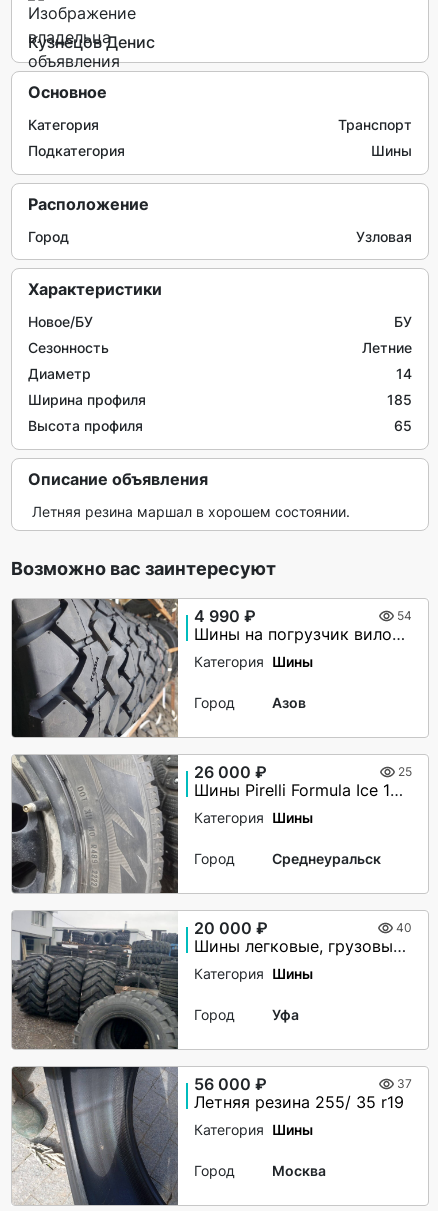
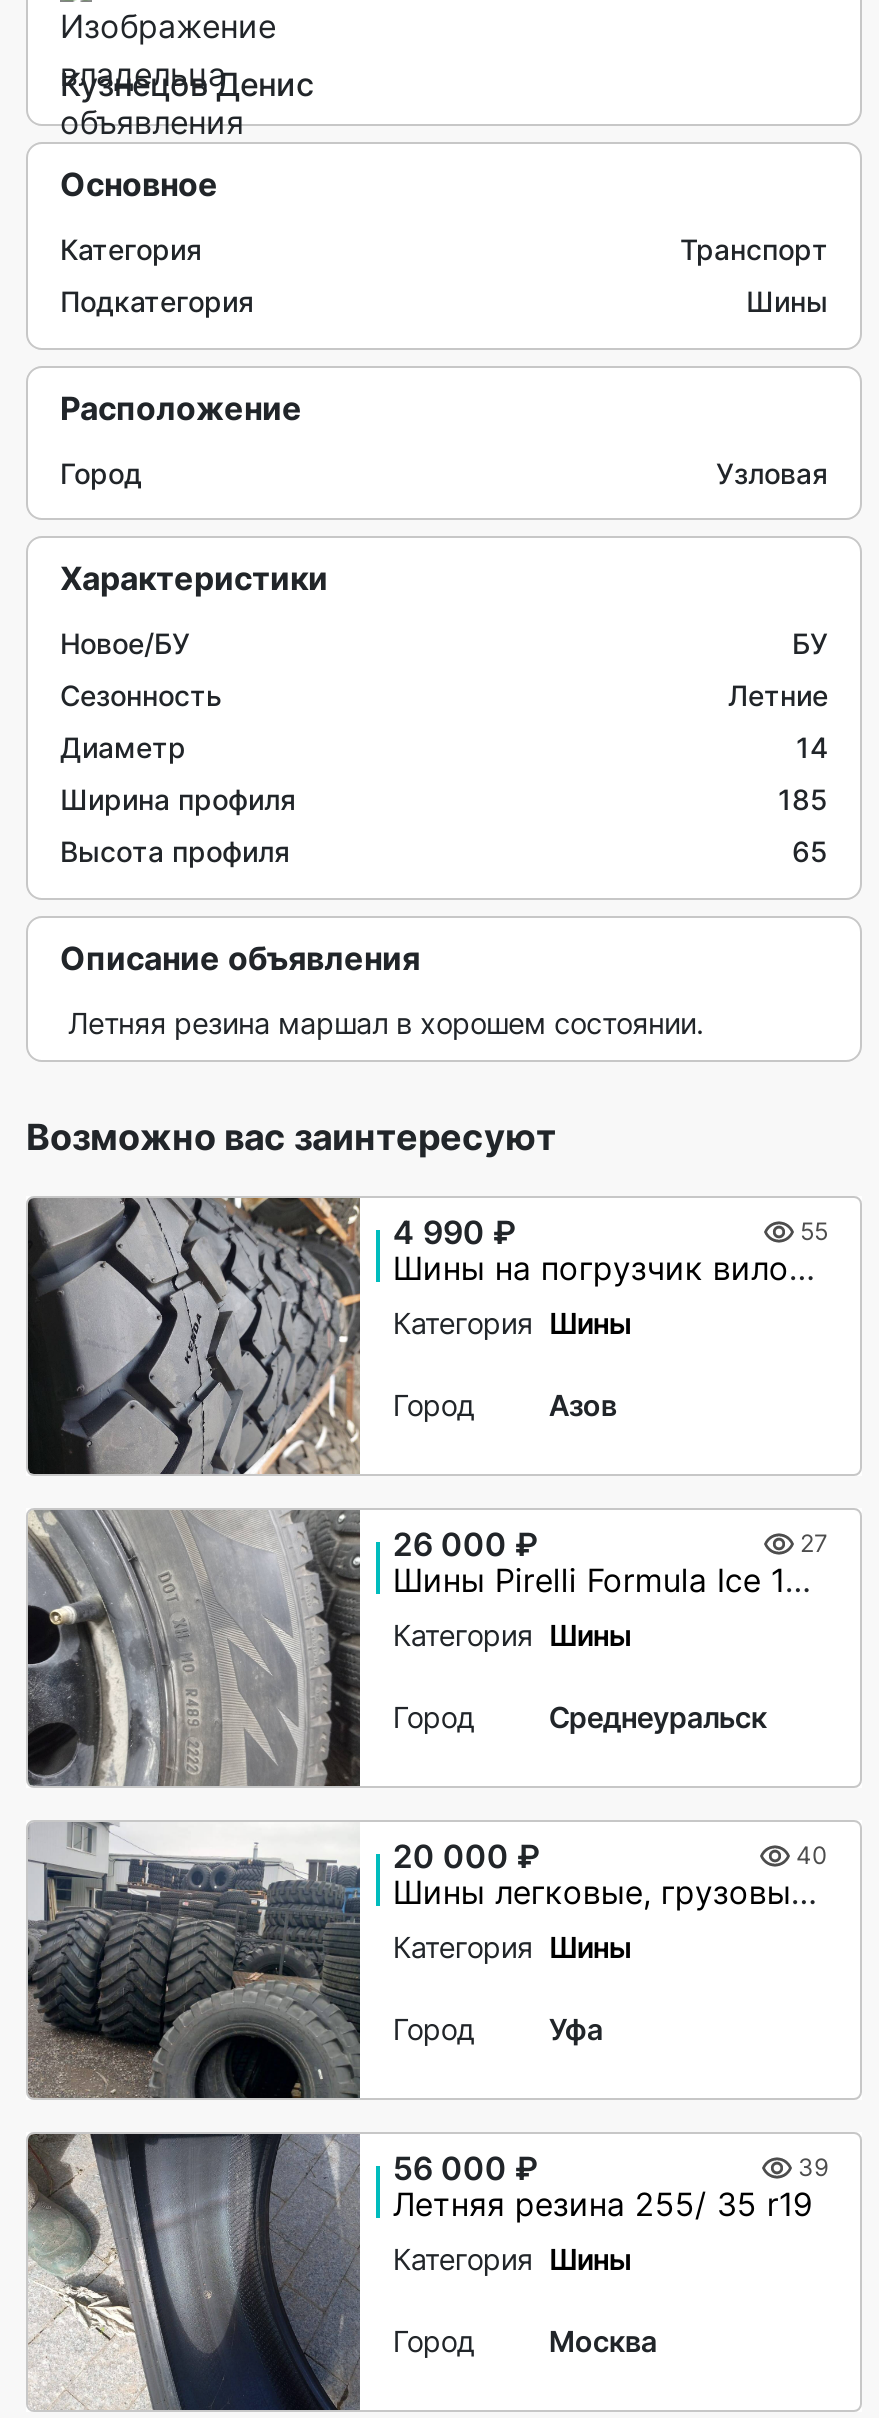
- 54
+ 55

- 25
+ 27

- 37
+ 39
